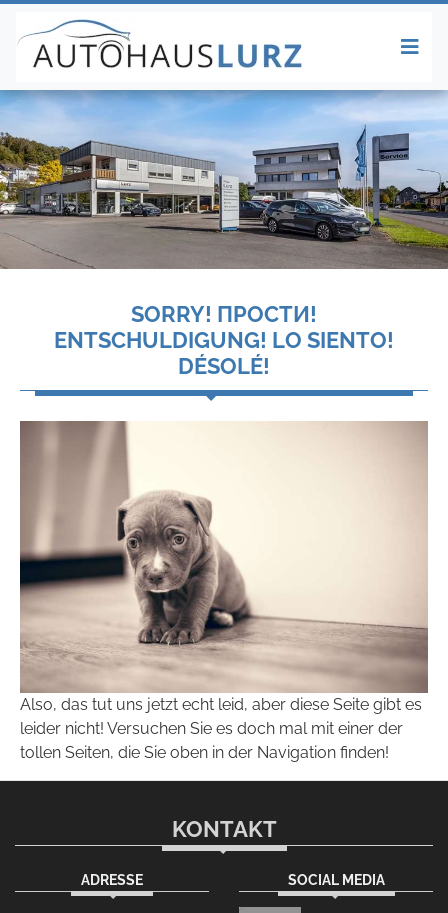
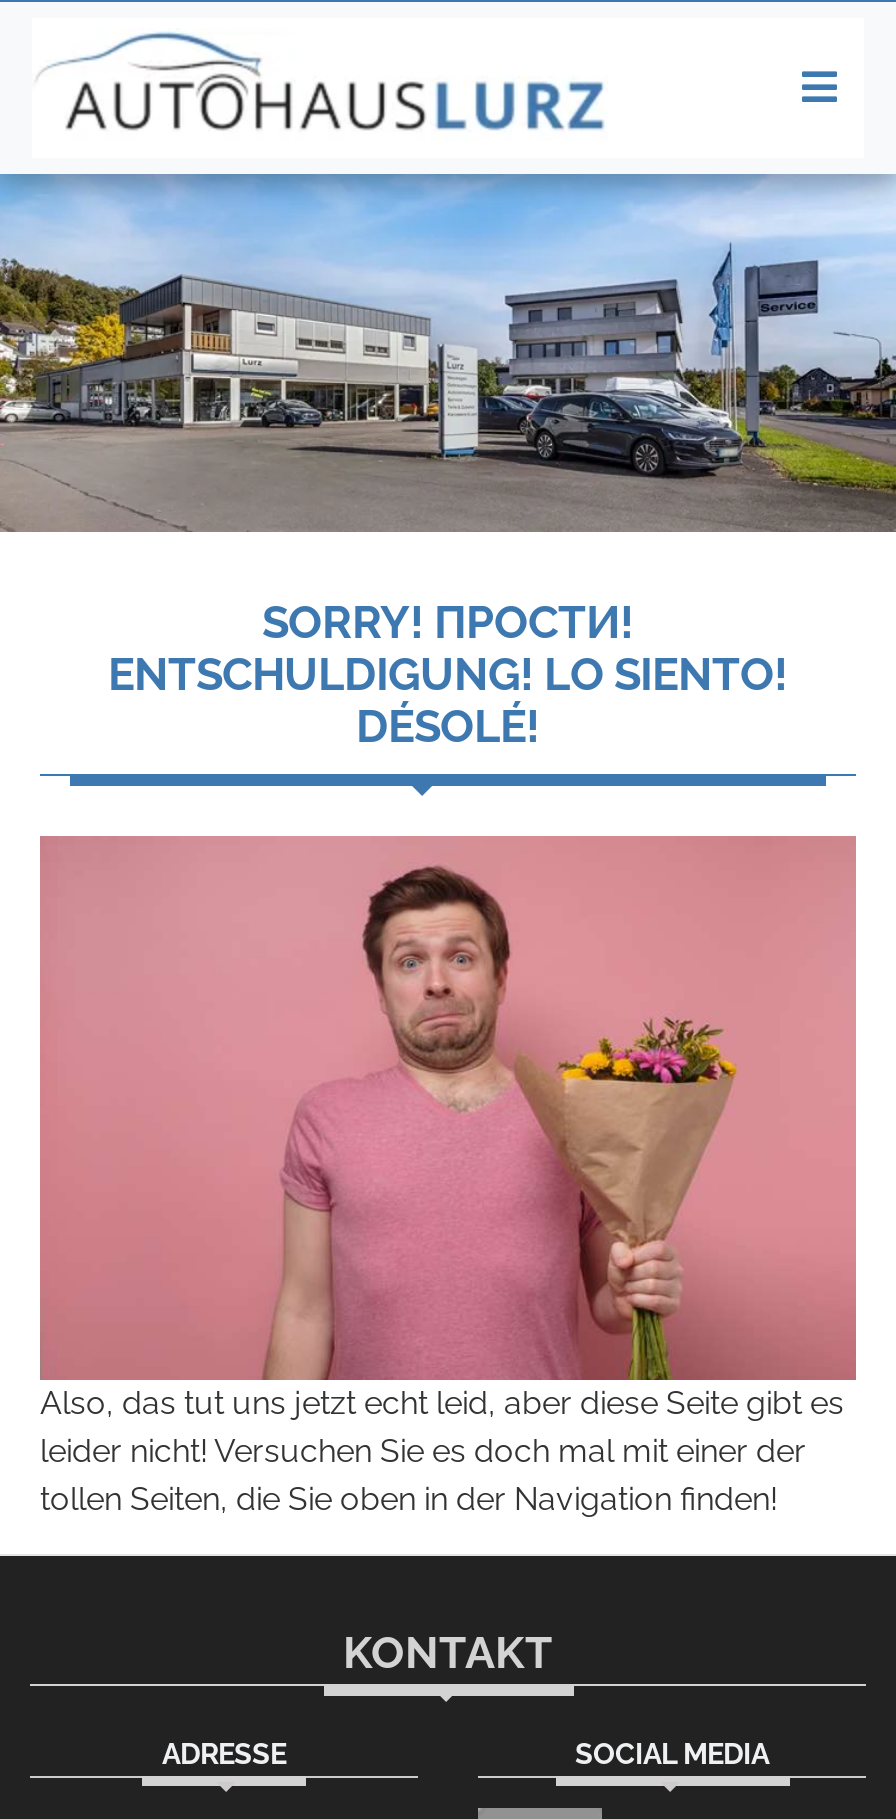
- [image]
+ [image]
